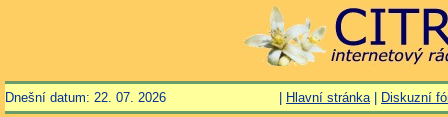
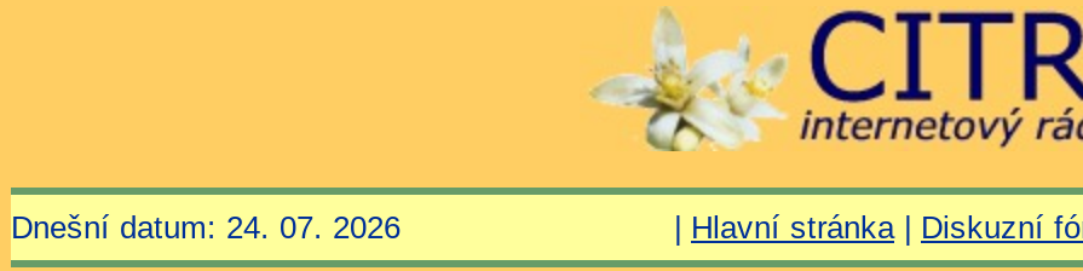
- Dnešní datum: 22. 07. 2026
+ Dnešní datum: 24. 07. 2026
